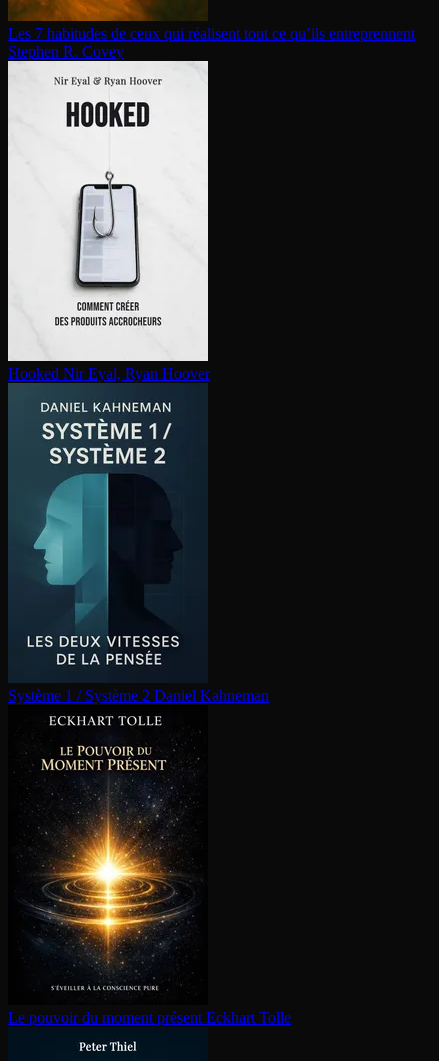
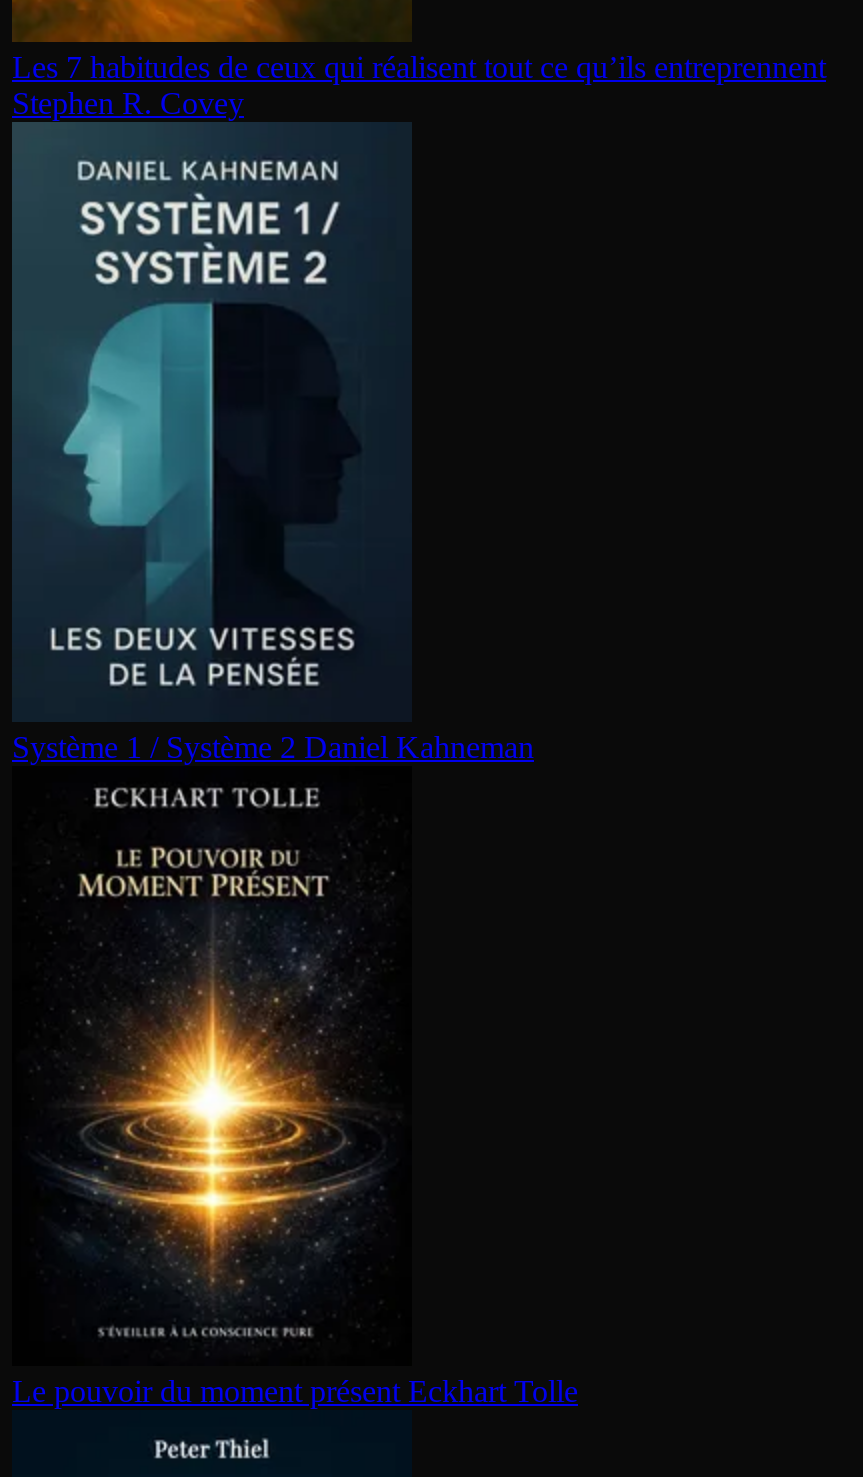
- [image]
- Hooked Nir Eyal, Ryan Hoover
